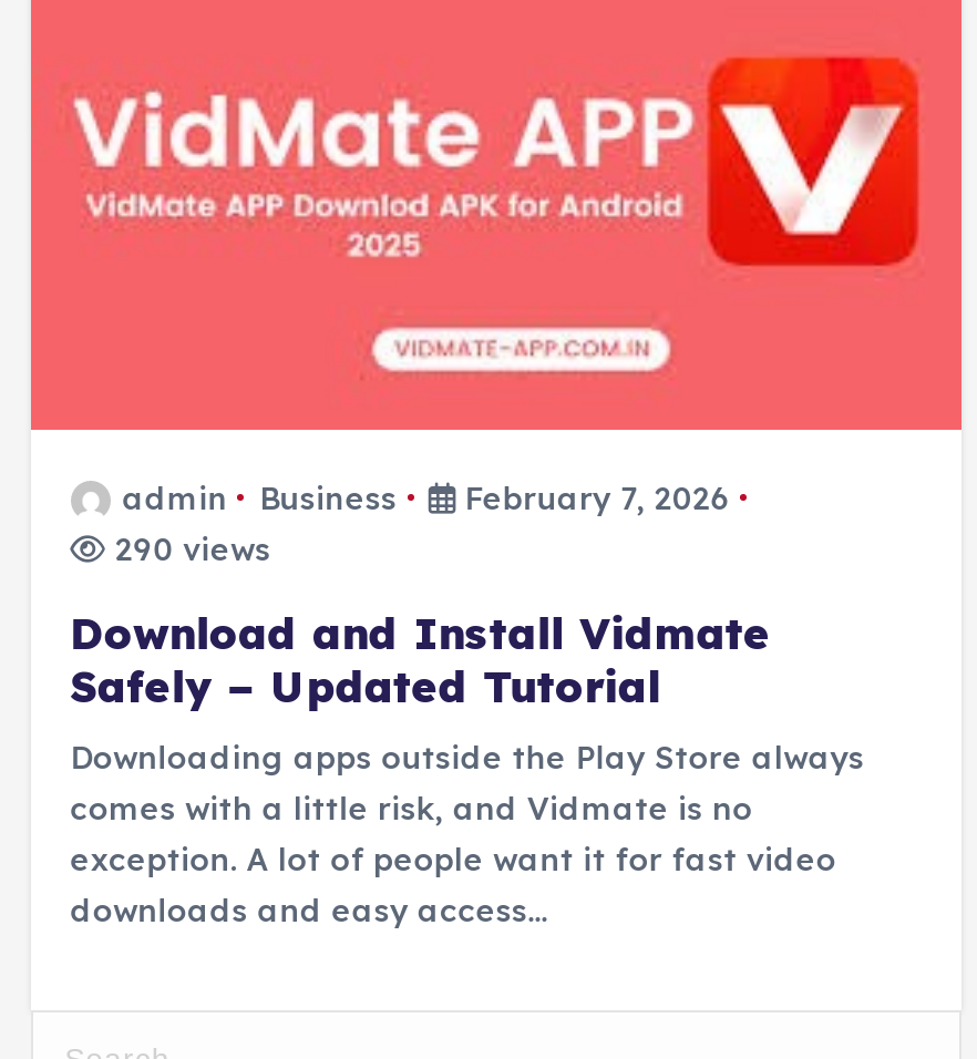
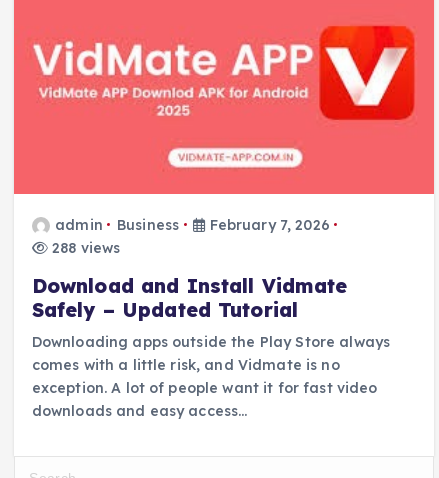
- 290 views
+ 288 views
